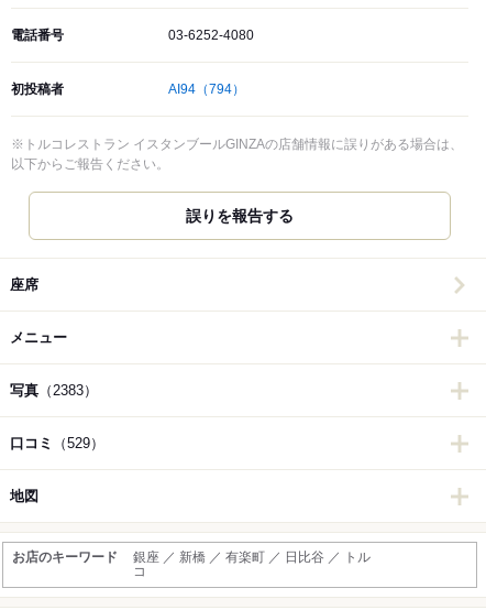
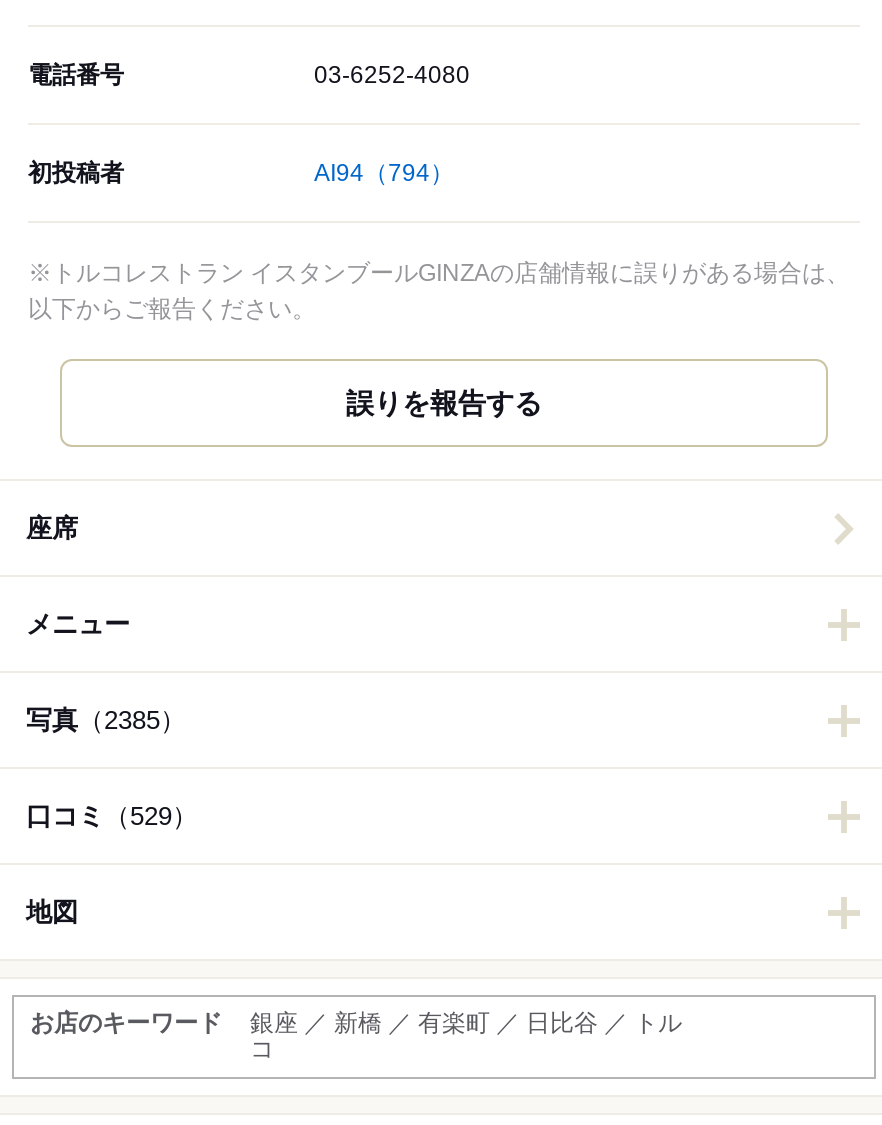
- 写真（2383）
+ 写真（2385）
